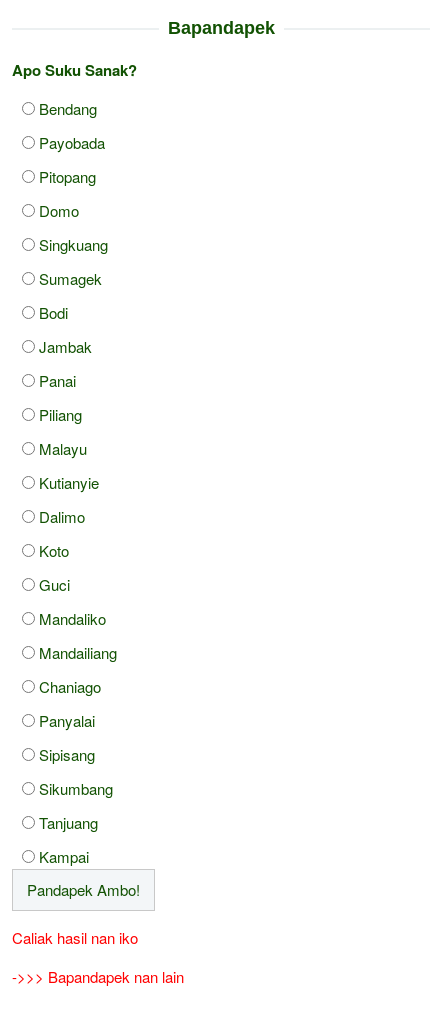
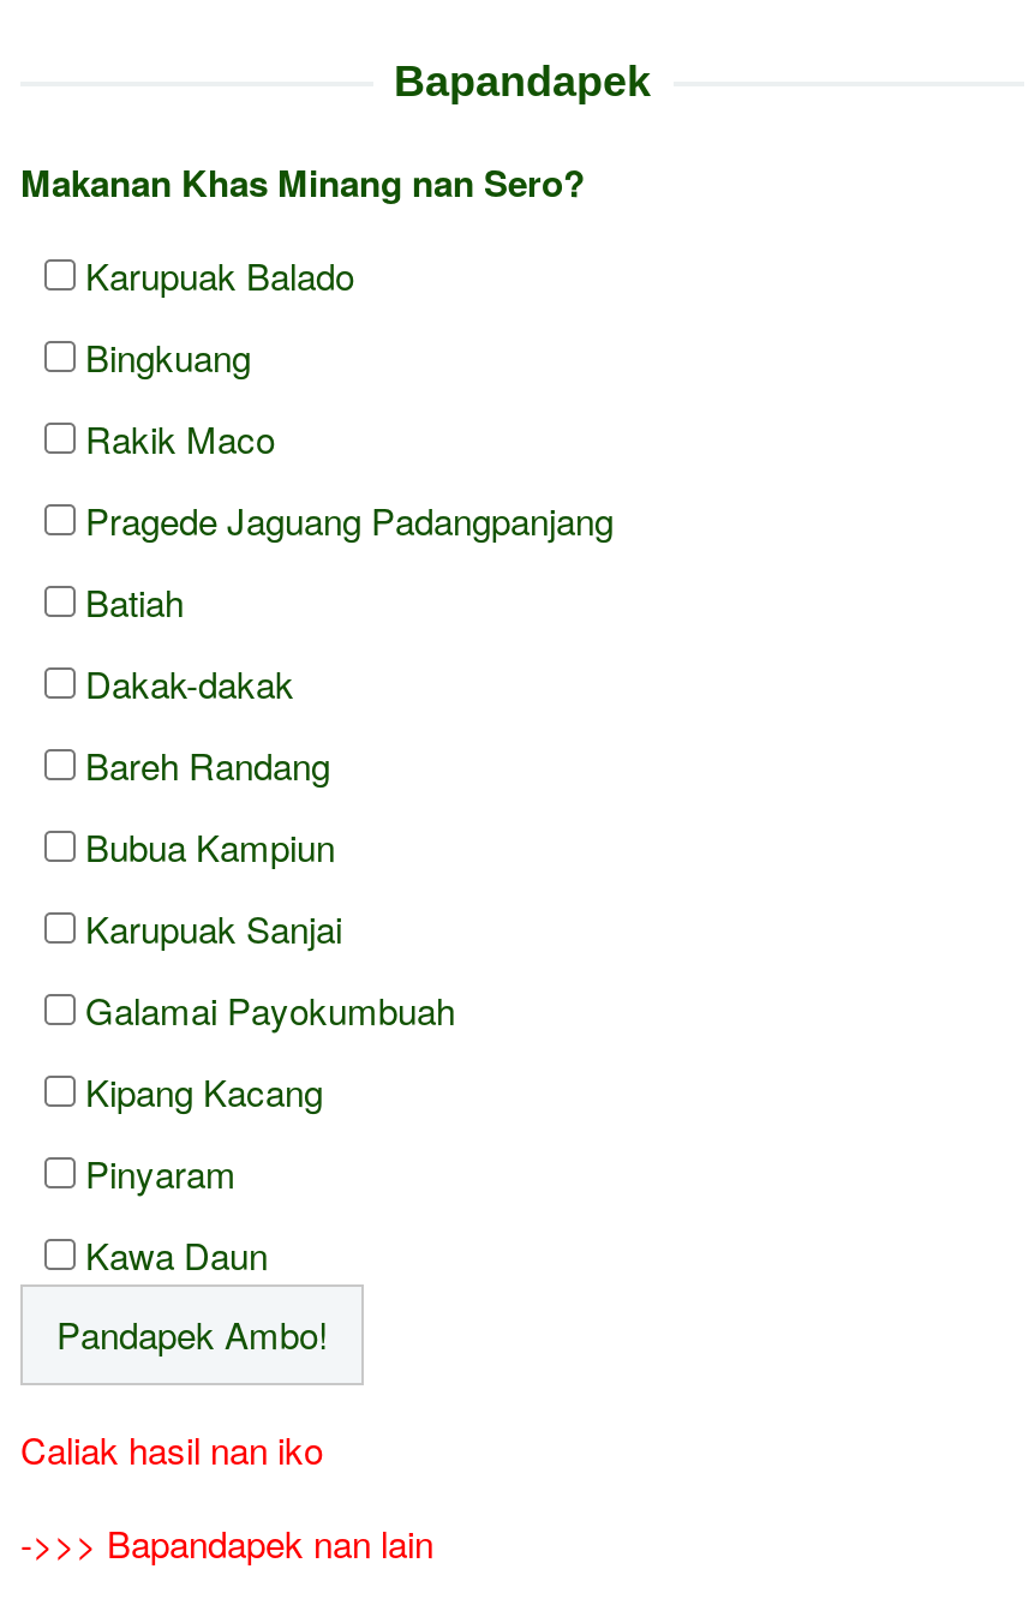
- Apo Suku Sanak?
- Bendang
- Payobada
- Pitopang
- Domo
- Singkuang
- Sumagek
- Bodi
- Jambak
- Panai
- Piliang
- Malayu
- Kutianyie
- Dalimo
- Koto
- Guci
- Mandaliko
- Mandailiang
- Chaniago
- Panyalai
- Sipisang
- Sikumbang
- Tanjuang
- Kampai
+ Makanan Khas Minang nan Sero?
+ Karupuak Balado
+ Bingkuang
+ Rakik Maco
+ Pragede Jaguang Padangpanjang
+ Batiah
+ Dakak-dakak
+ Bareh Randang
+ Bubua Kampiun
+ Karupuak Sanjai
+ Galamai Payokumbuah
+ Kipang Kacang
+ Pinyaram
+ Kawa Daun
